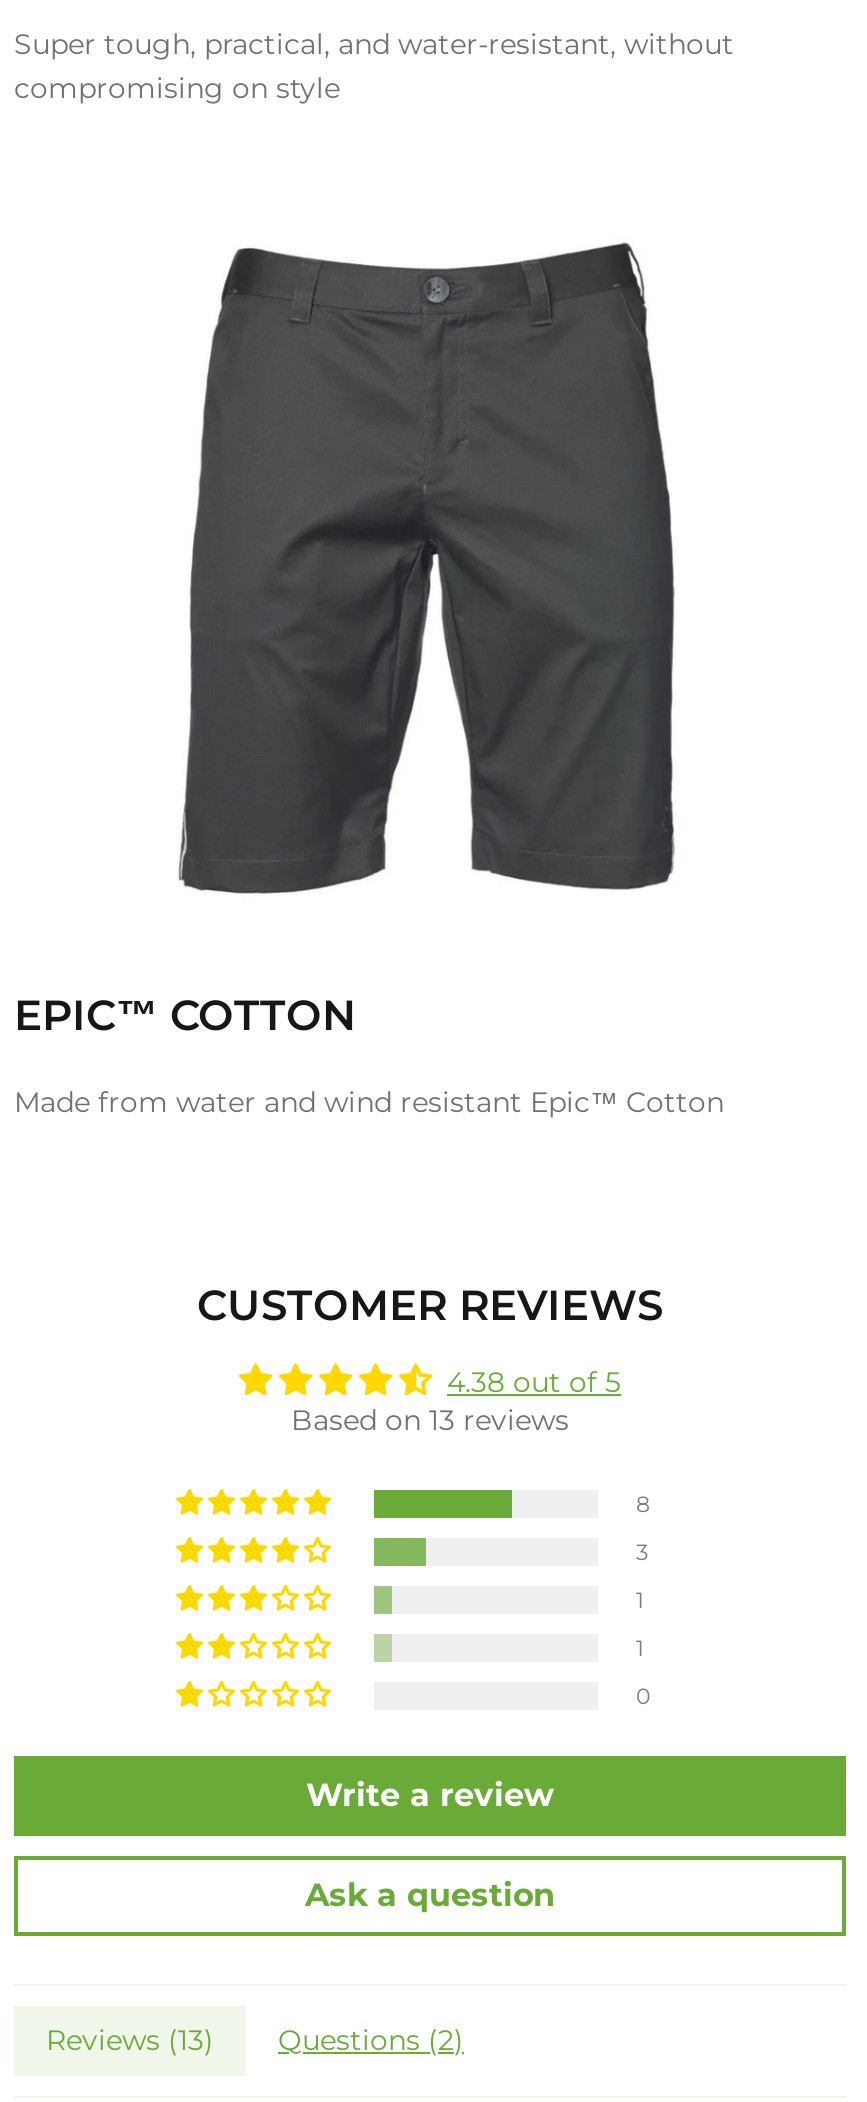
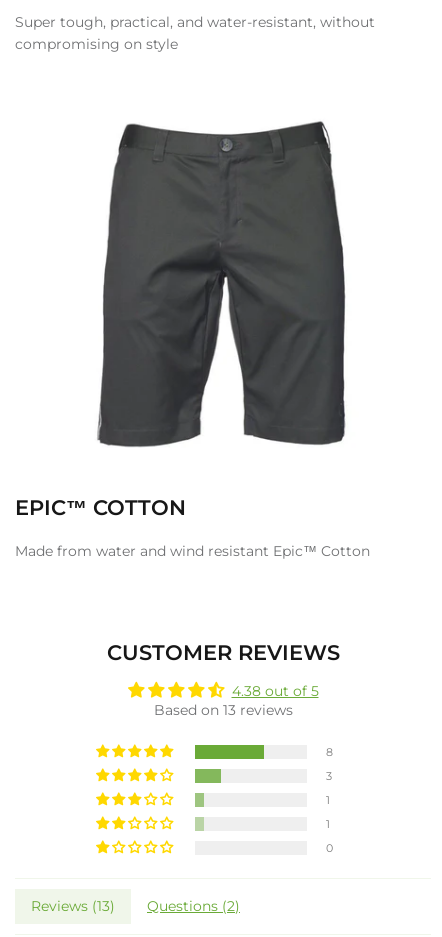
- Write a review
- Ask a question
